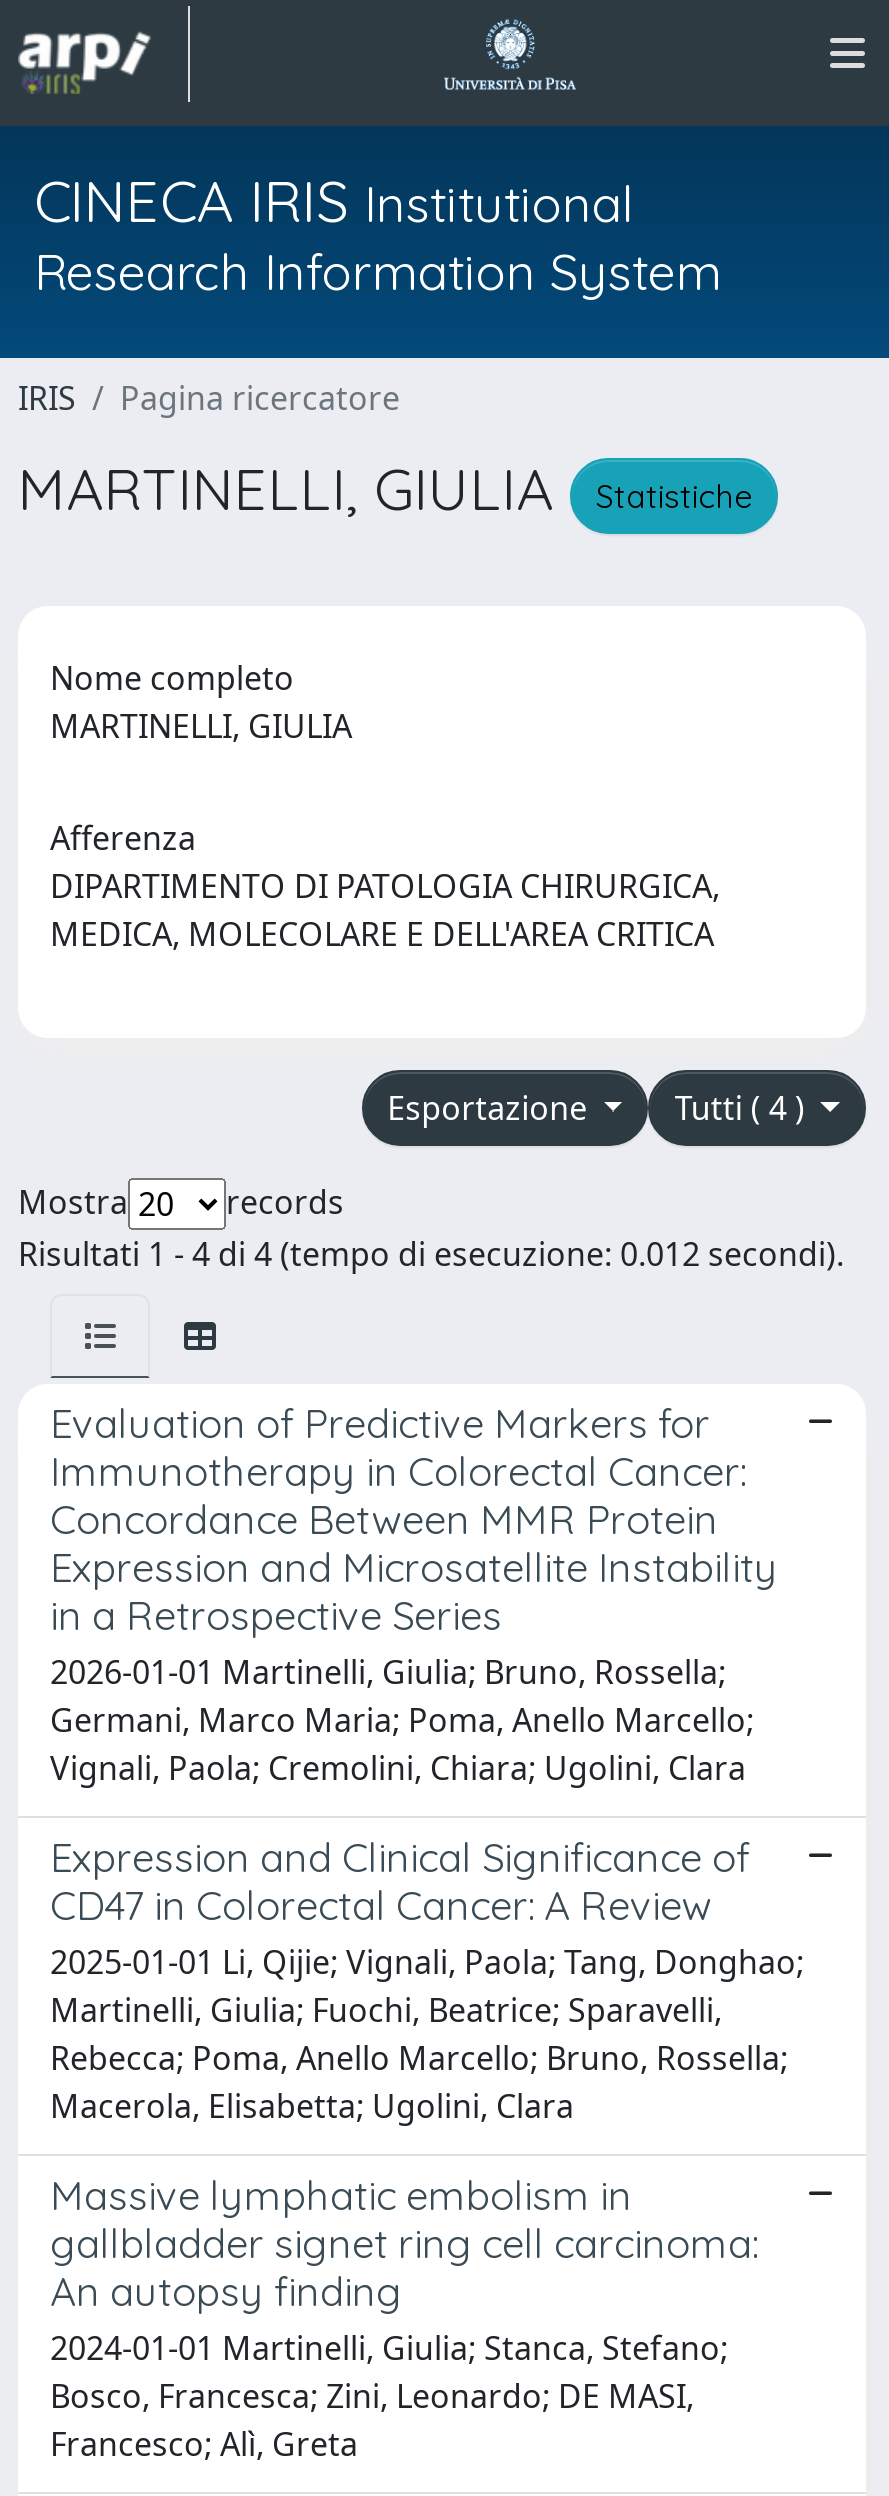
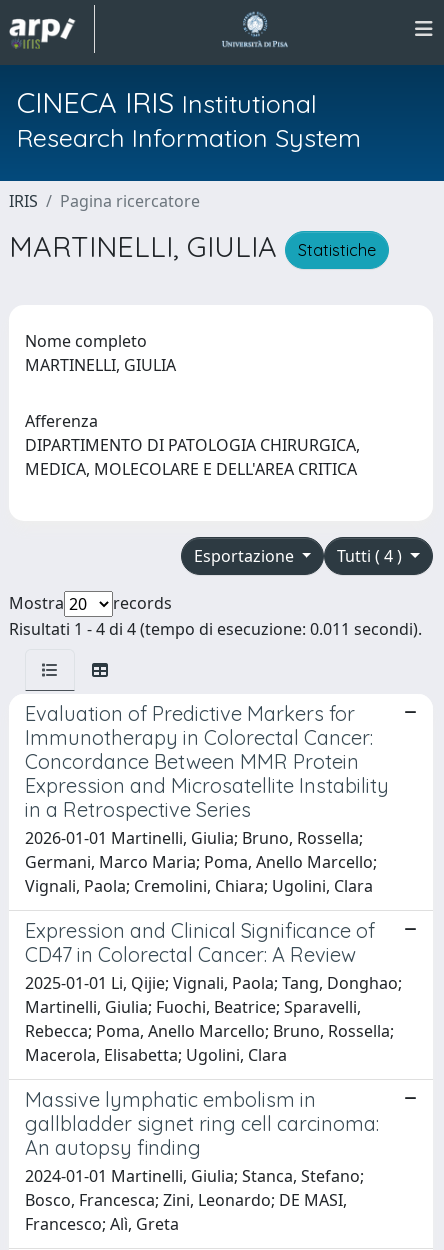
- Risultati 1 - 4 di 4 (tempo di esecuzione: 0.012 secondi).
+ Risultati 1 - 4 di 4 (tempo di esecuzione: 0.011 secondi).
